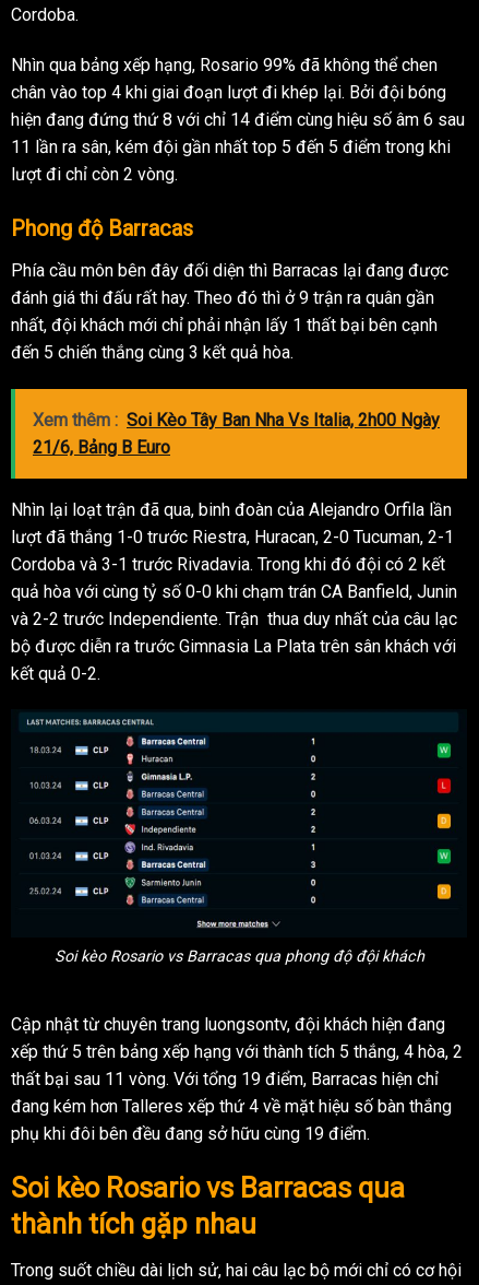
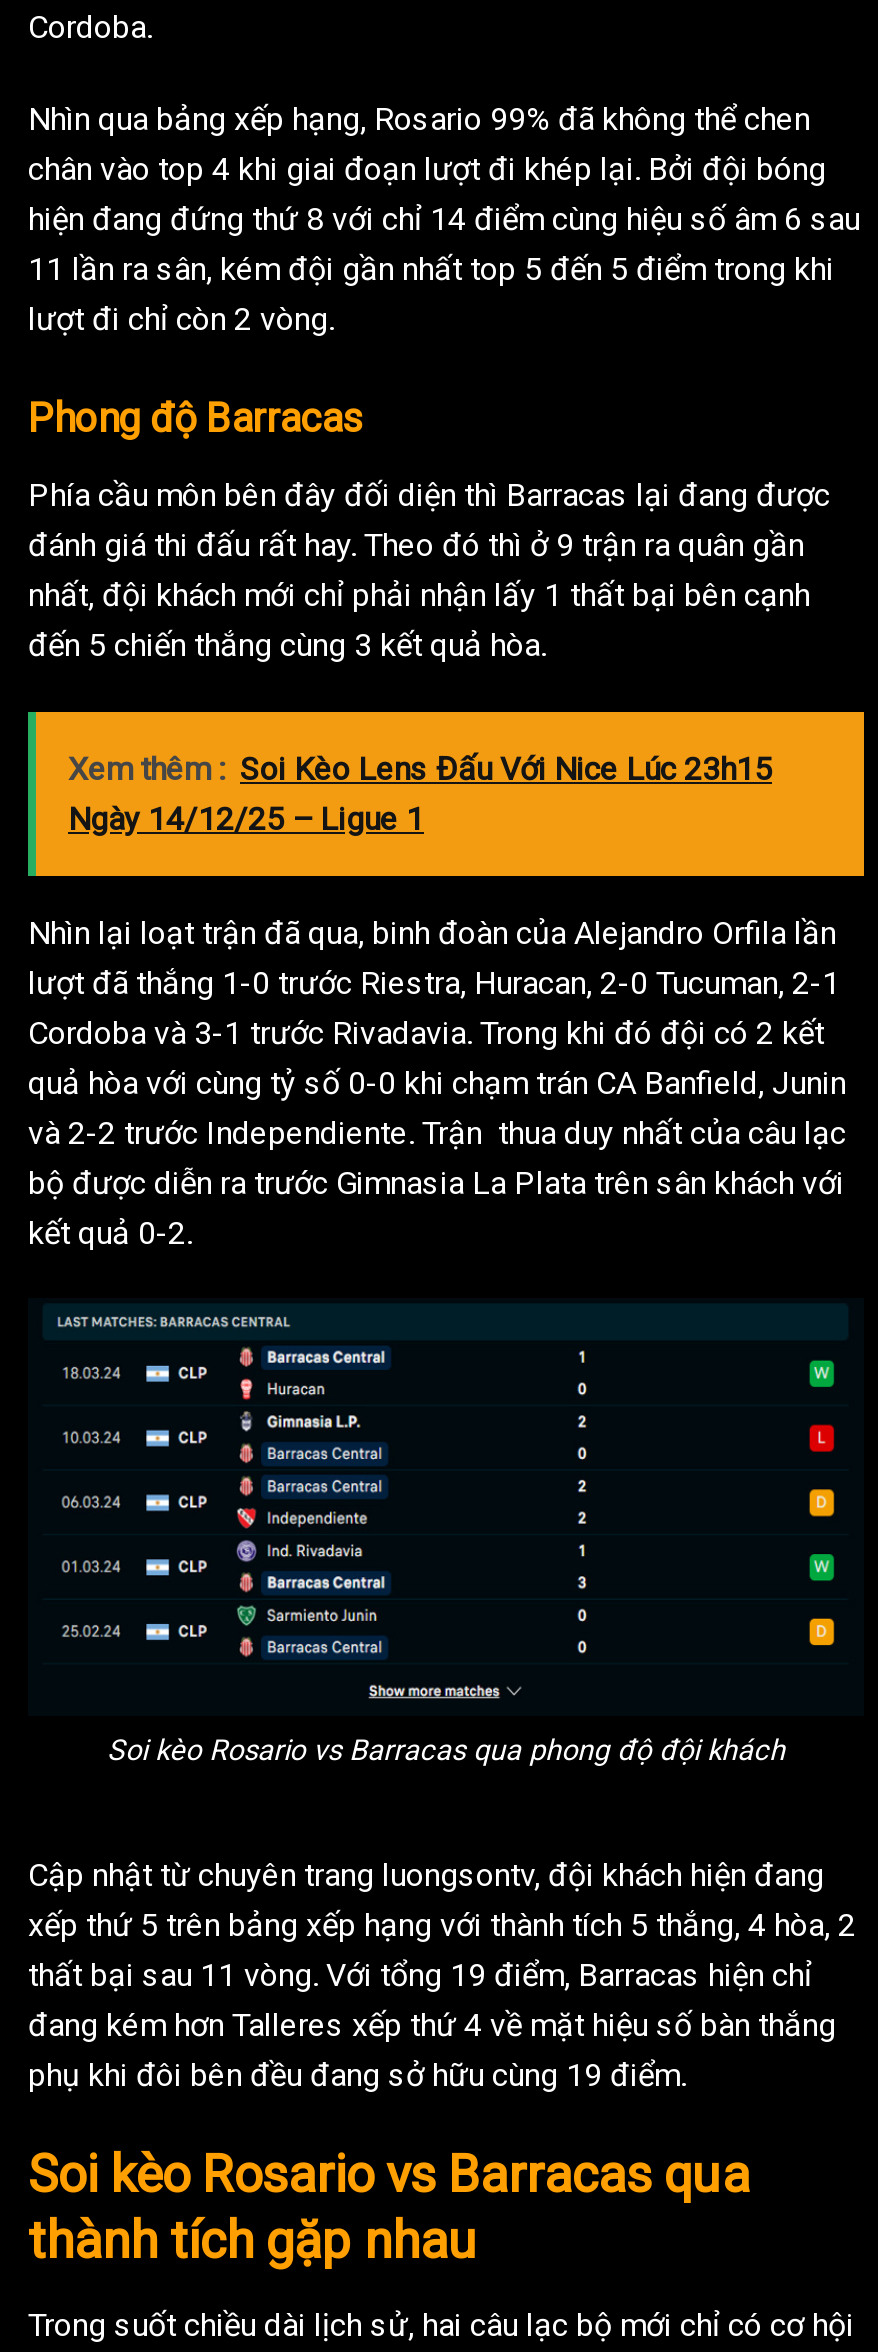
- Xem thêm : Soi Kèo Tây Ban Nha Vs Italia, 2h00 Ngày
- 21/6, Bảng B Euro
+ Xem thêm : Soi Kèo Lens Đấu Với Nice Lúc 23h15
+ Ngày 14/12/25 – Ligue 1
